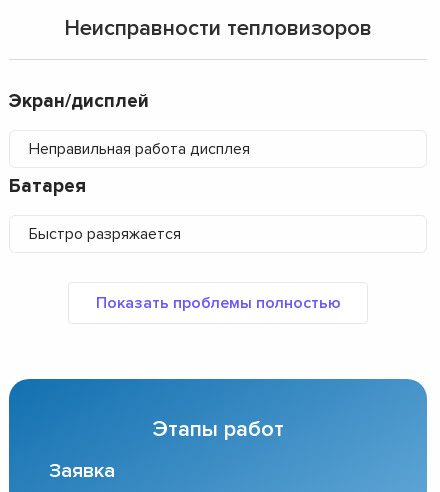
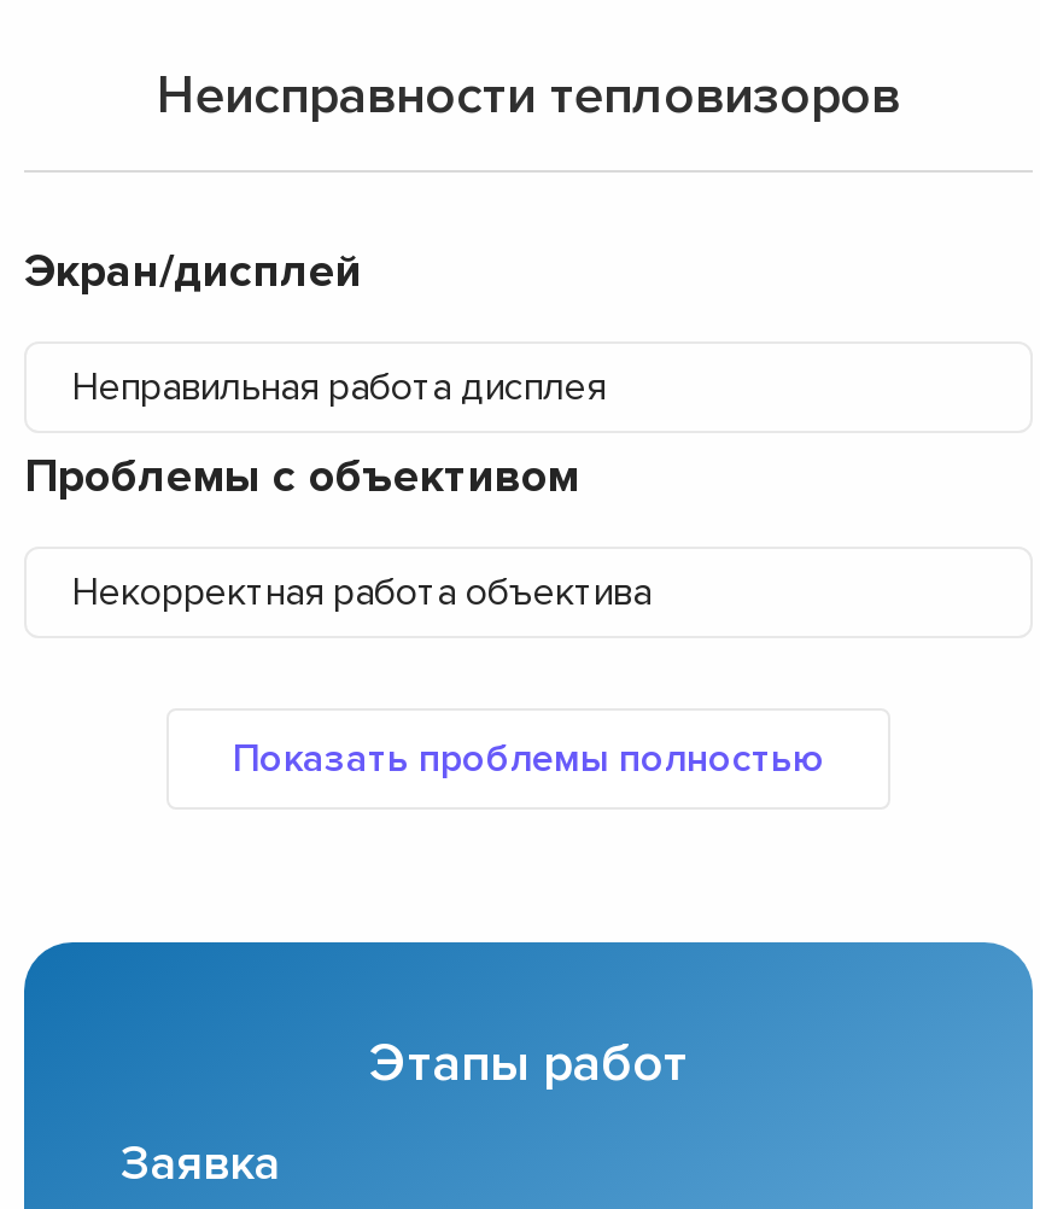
- Батарея
+ Проблемы с объективом

- Быстро разряжается
+ Некорректная работа объектива
